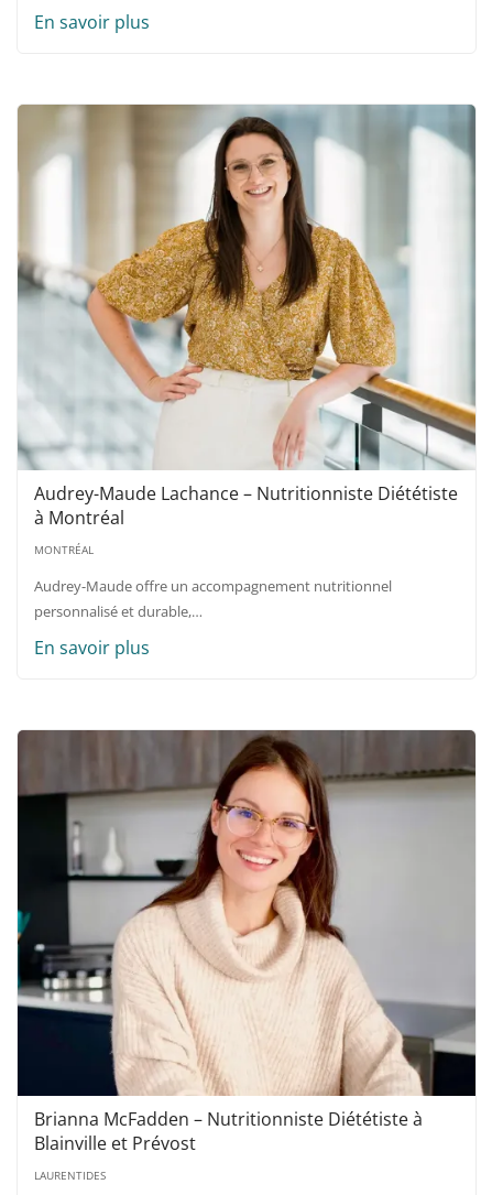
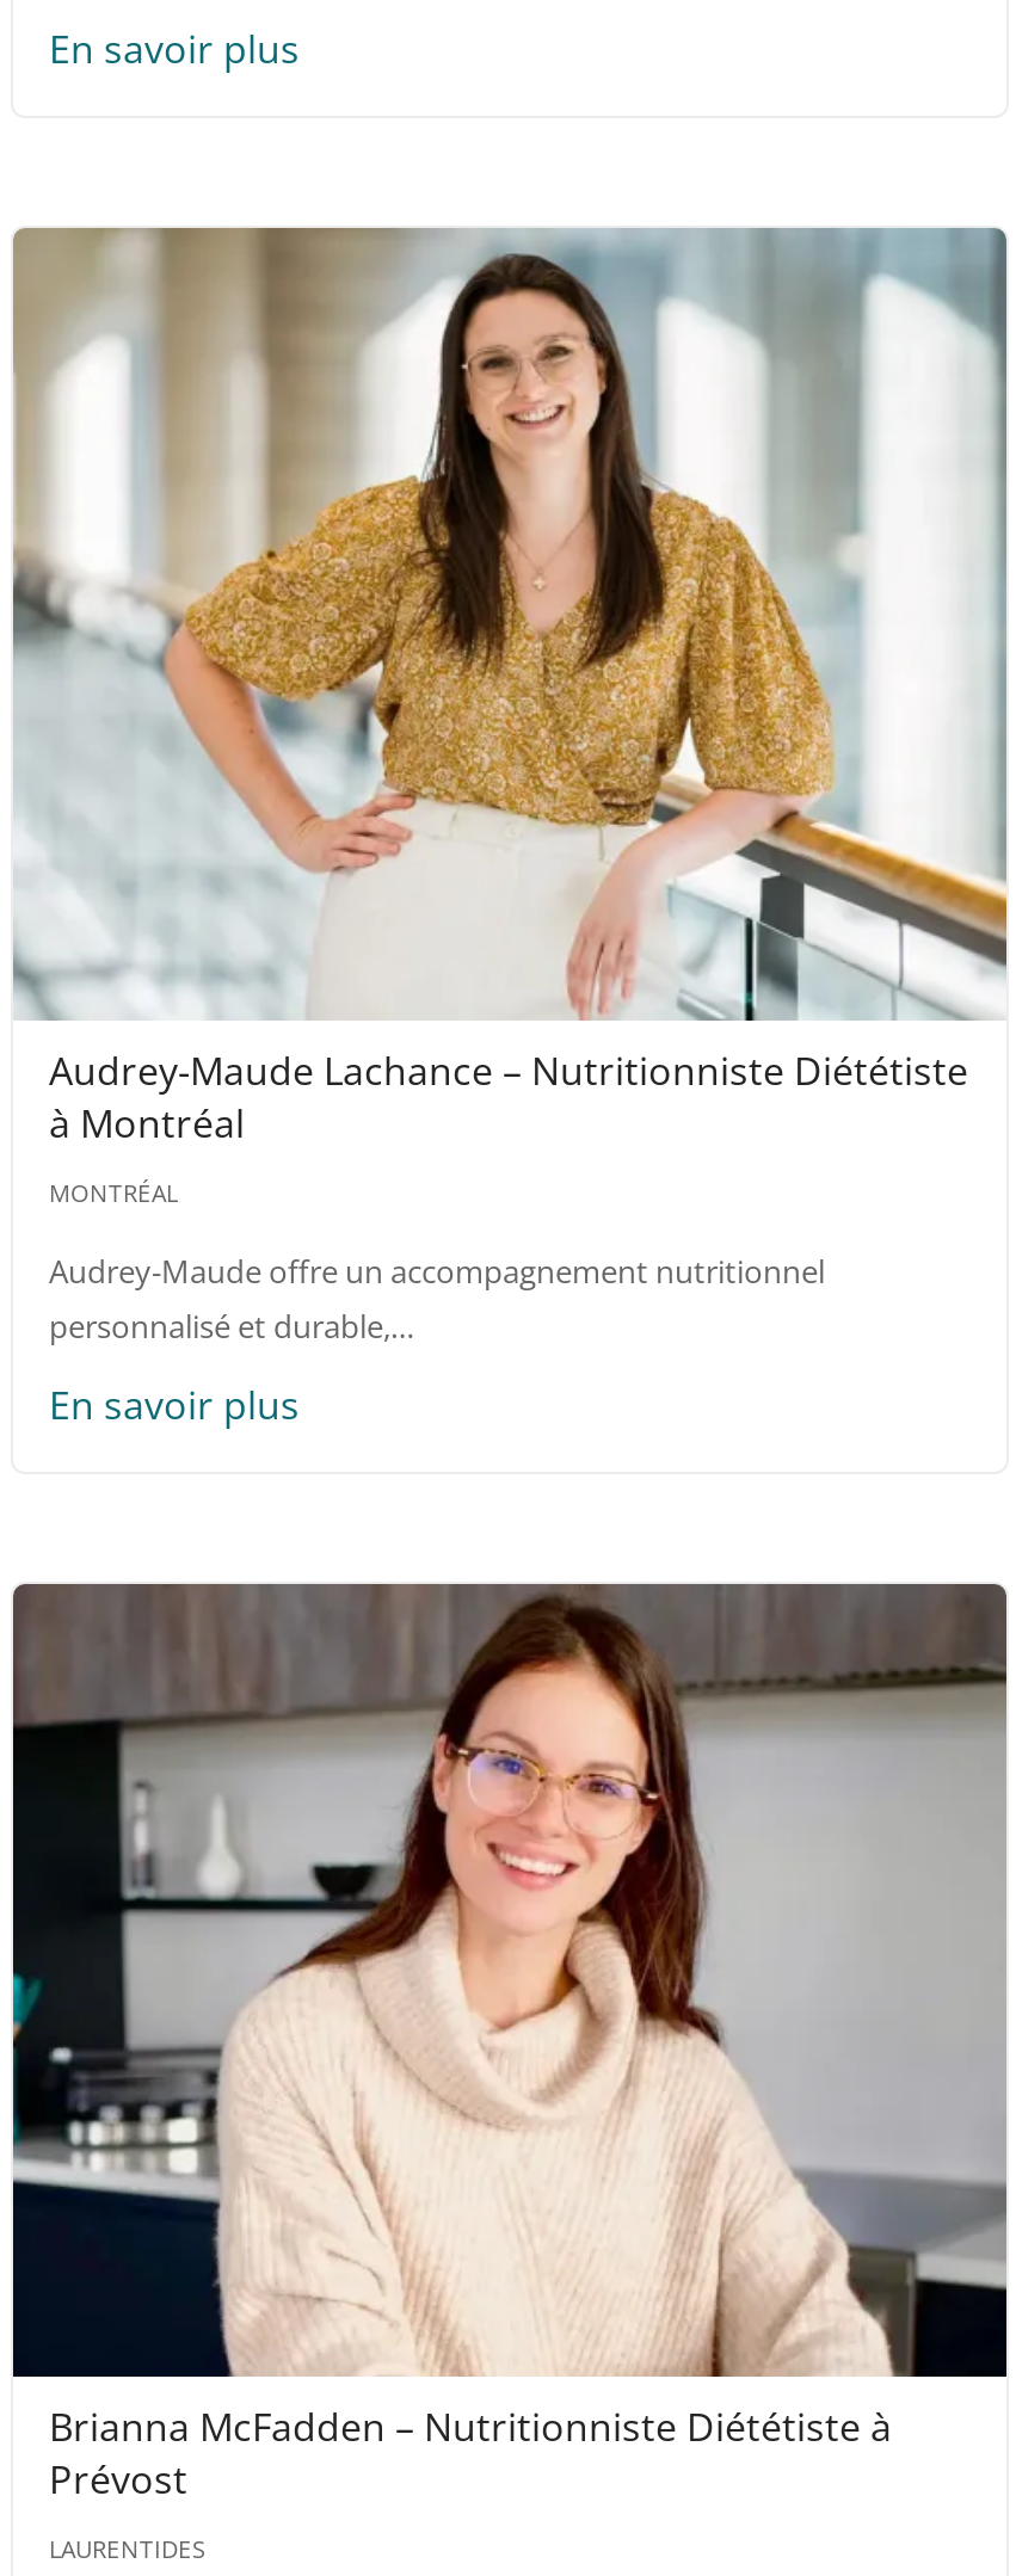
- Blainville et Prévost
+ Prévost
